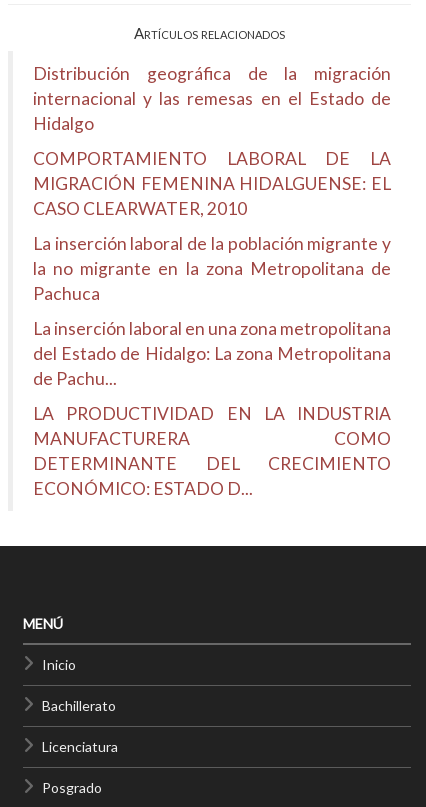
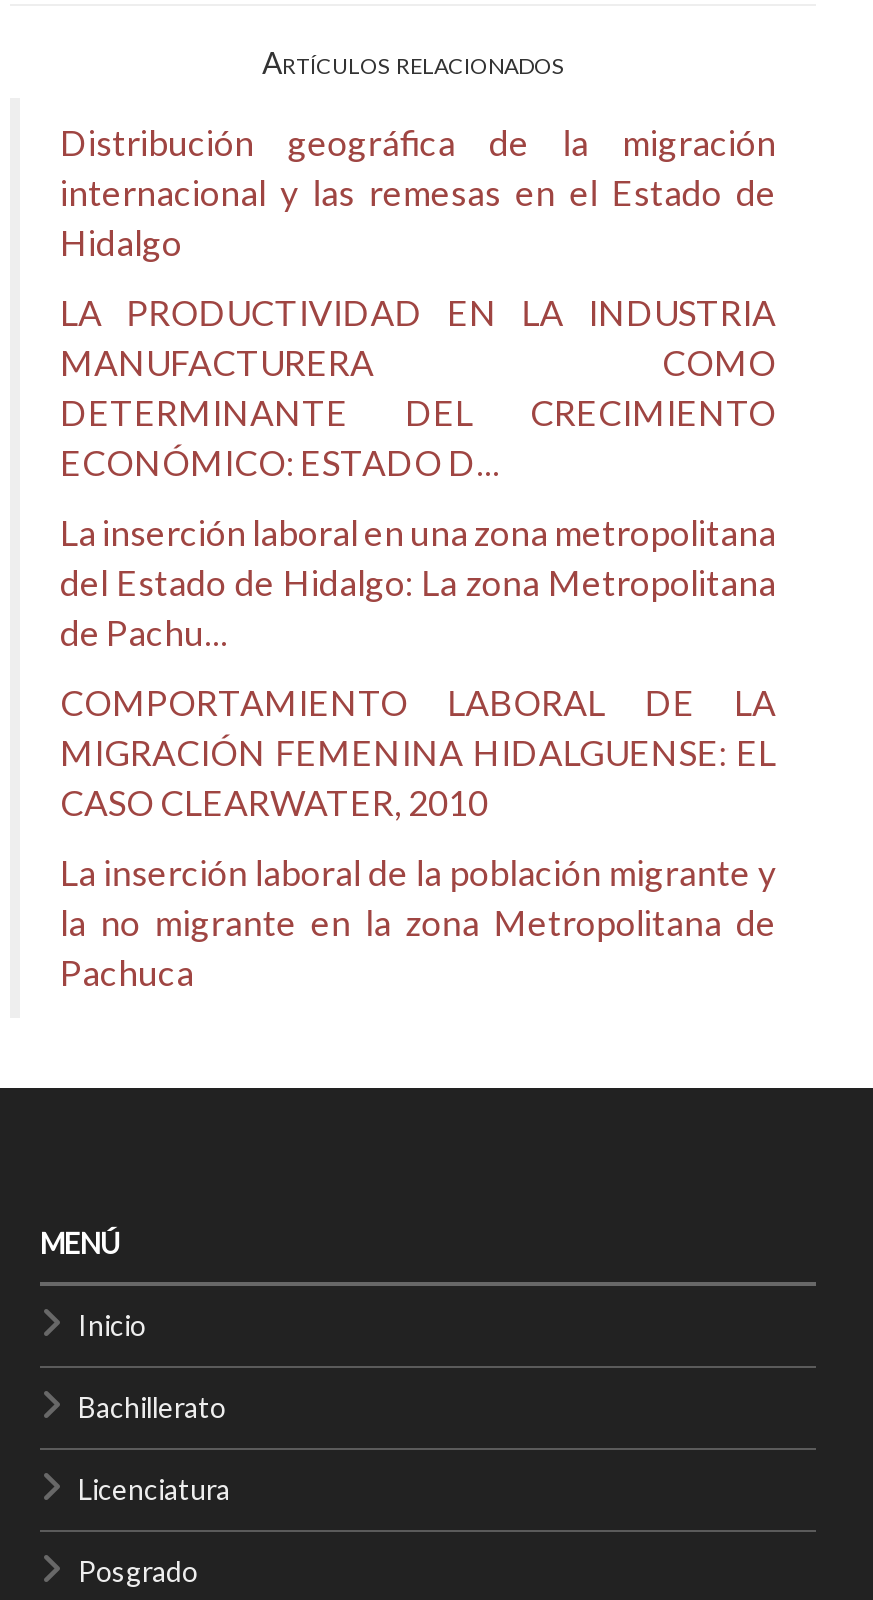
moved down: COMPORTAMIENTO LABORAL DE LA | MIGRACIÓN FEMENINA HIDALGUENSE: EL | CASO CLEARWATER, 2010 | La inserción laboral de la población migrante y | la no migrante en la zona Metropolitana de | Pachuca

moved up: La inserción laboral en una zona metropolitana | del Estado de Hidalgo: La zona Metropolitana | de Pachu... | LA PRODUCTIVIDAD EN LA INDUSTRIA | MANUFACTURERA COMO | DETERMINANTE DEL CRECIMIENTO | ECONÓMICO: ESTADO D...
